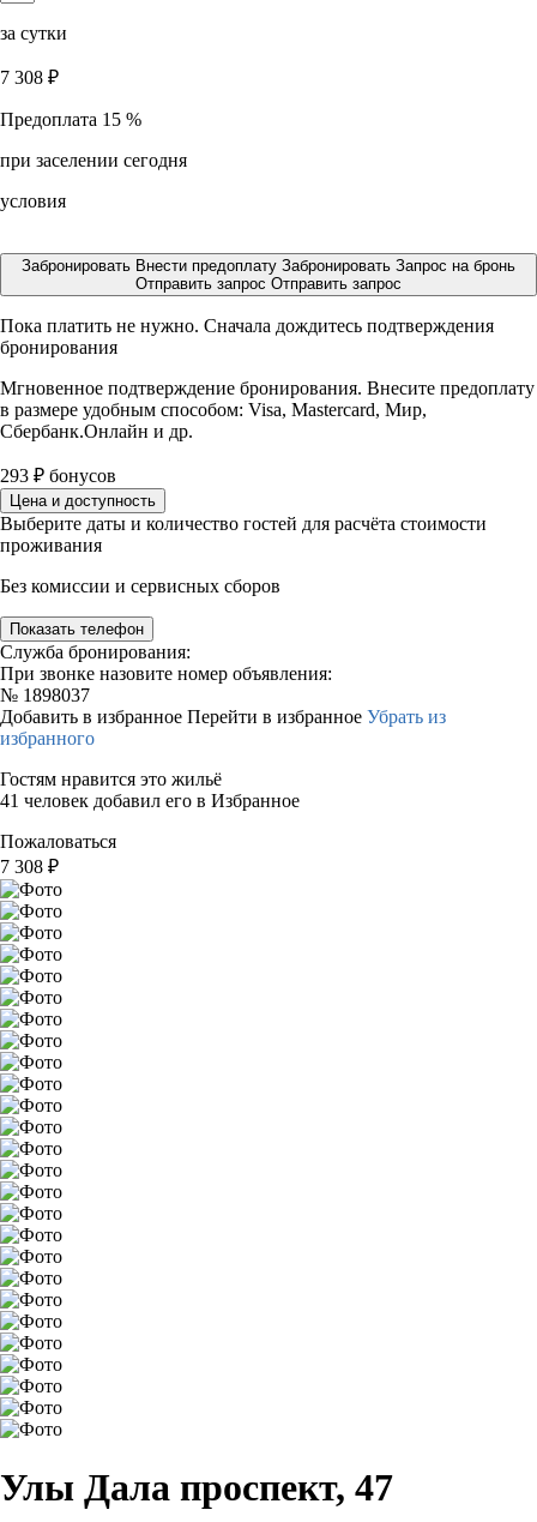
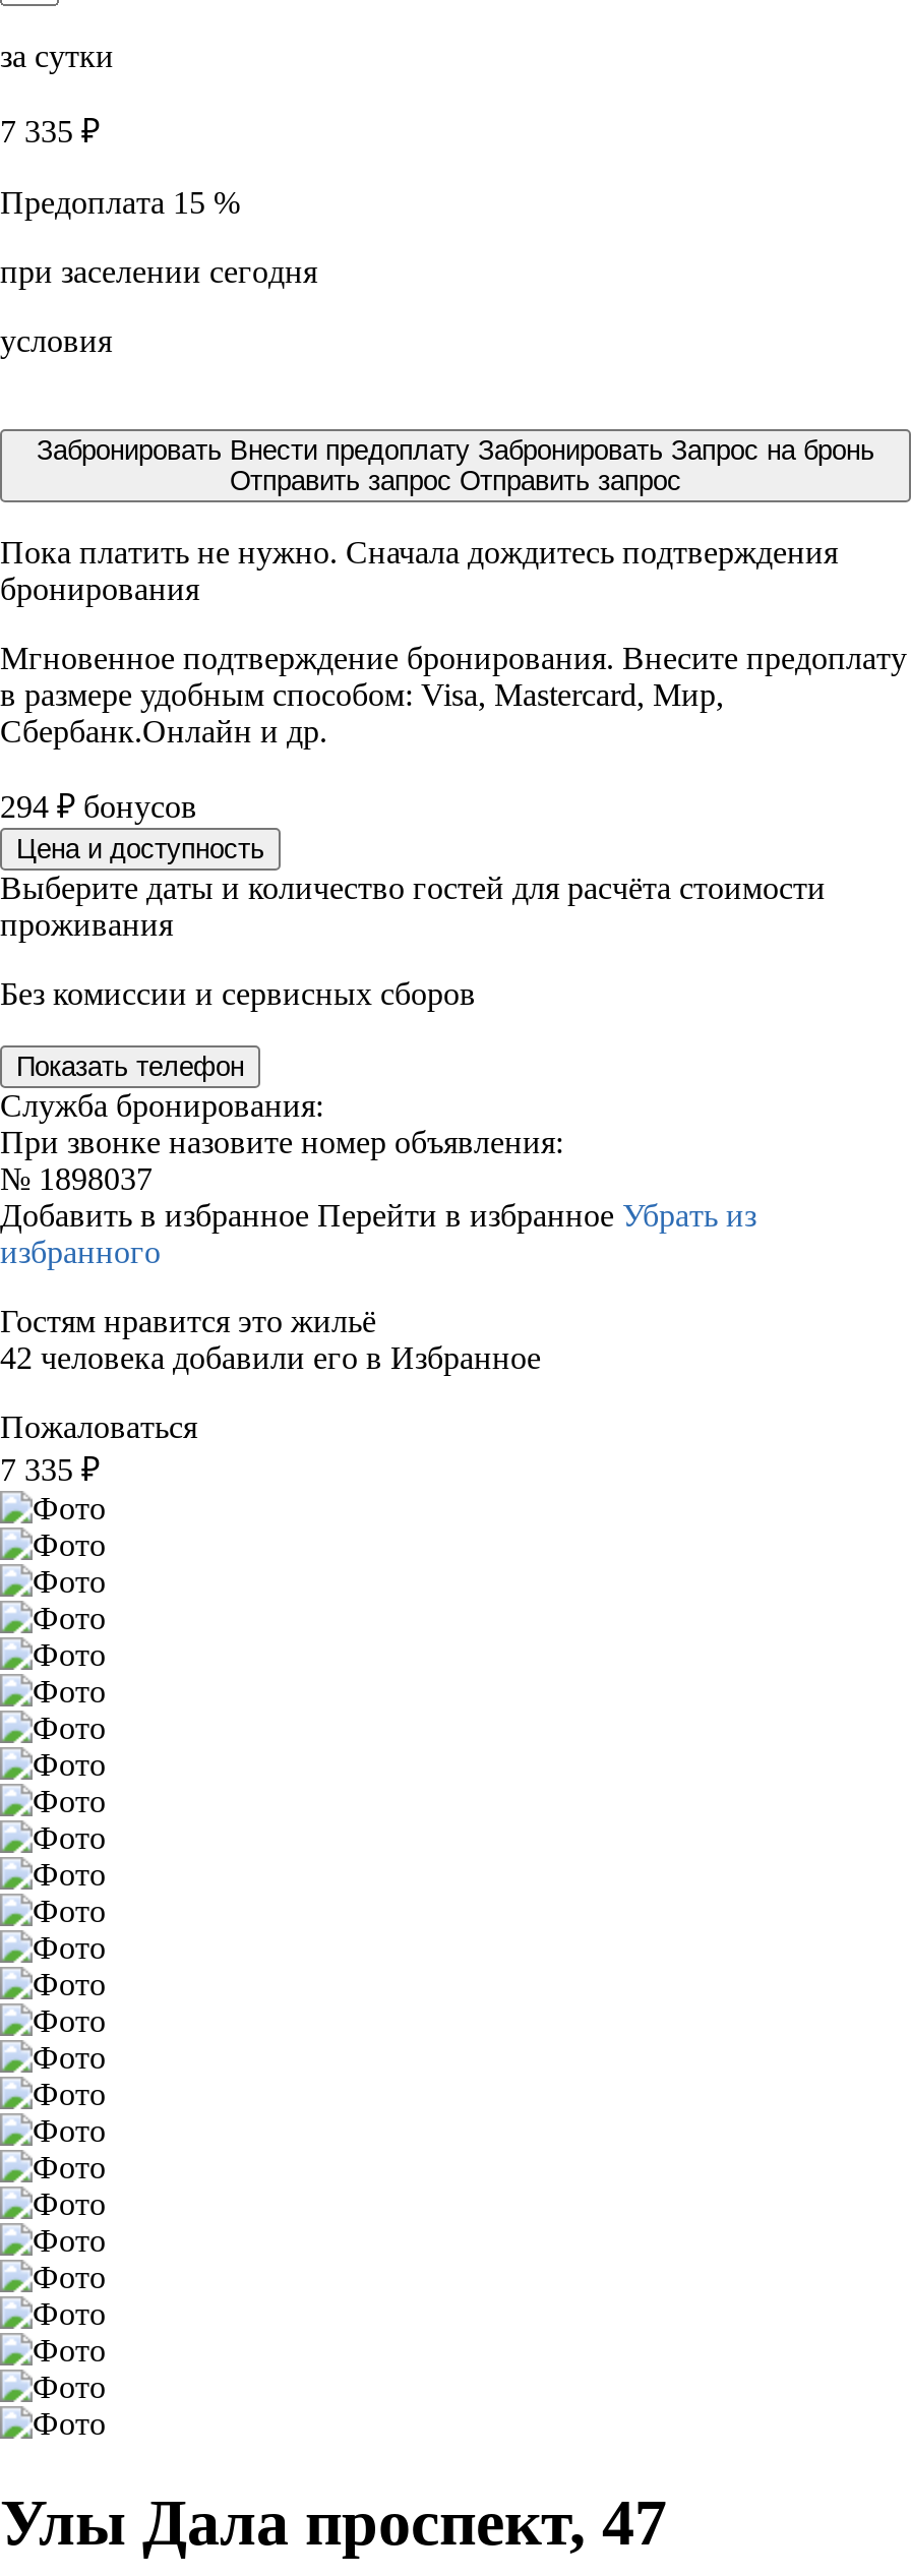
- 7 308 ₽
+ 7 335 ₽

- 293 ₽ бонусов
+ 294 ₽ бонусов

- 41 человек добавил его в Избранное
+ 42 человека добавили его в Избранное

- 7 308 ₽
+ 7 335 ₽
